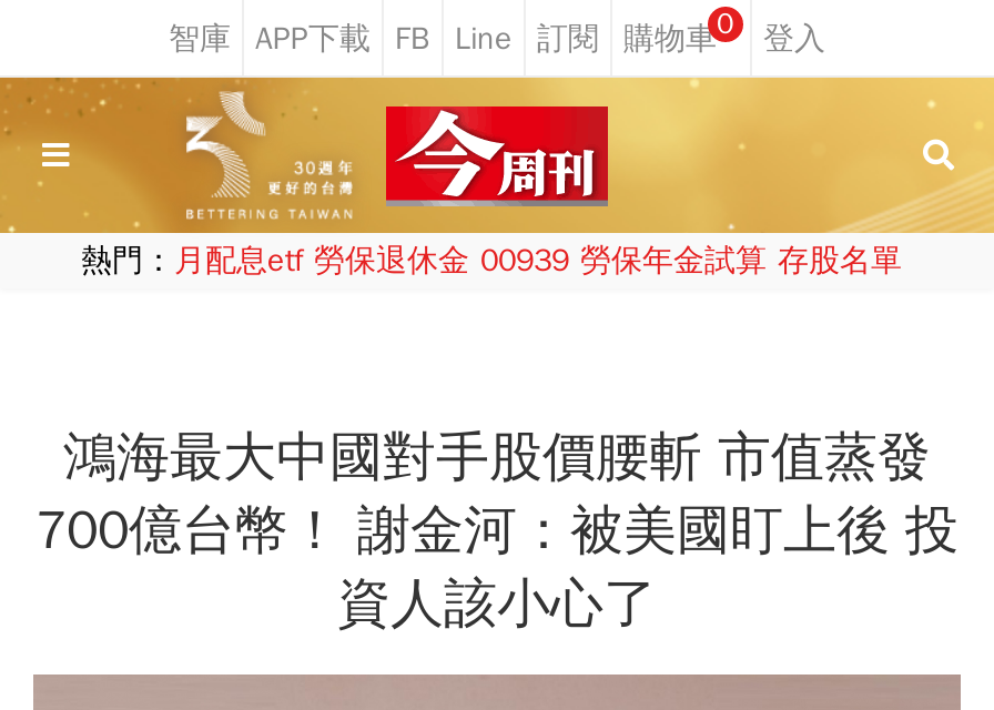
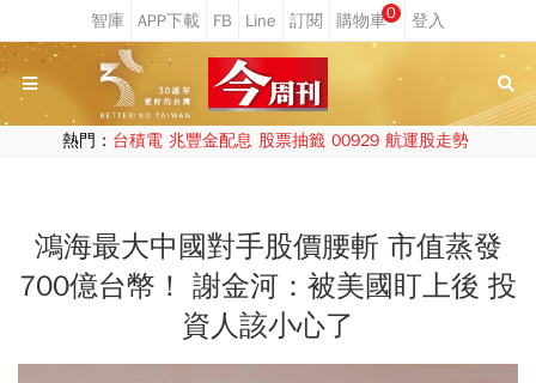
- 熱門：月配息etf 勞保退休金 00939 勞保年金試算 存股名單
+ 熱門：台積電 兆豐金配息 股票抽籤 00929 航運股走勢
